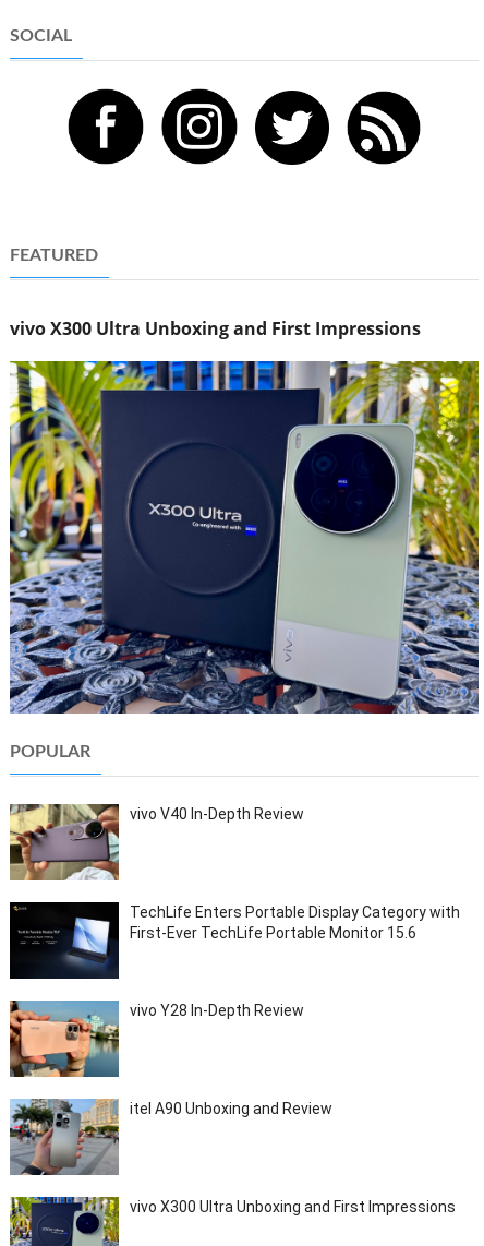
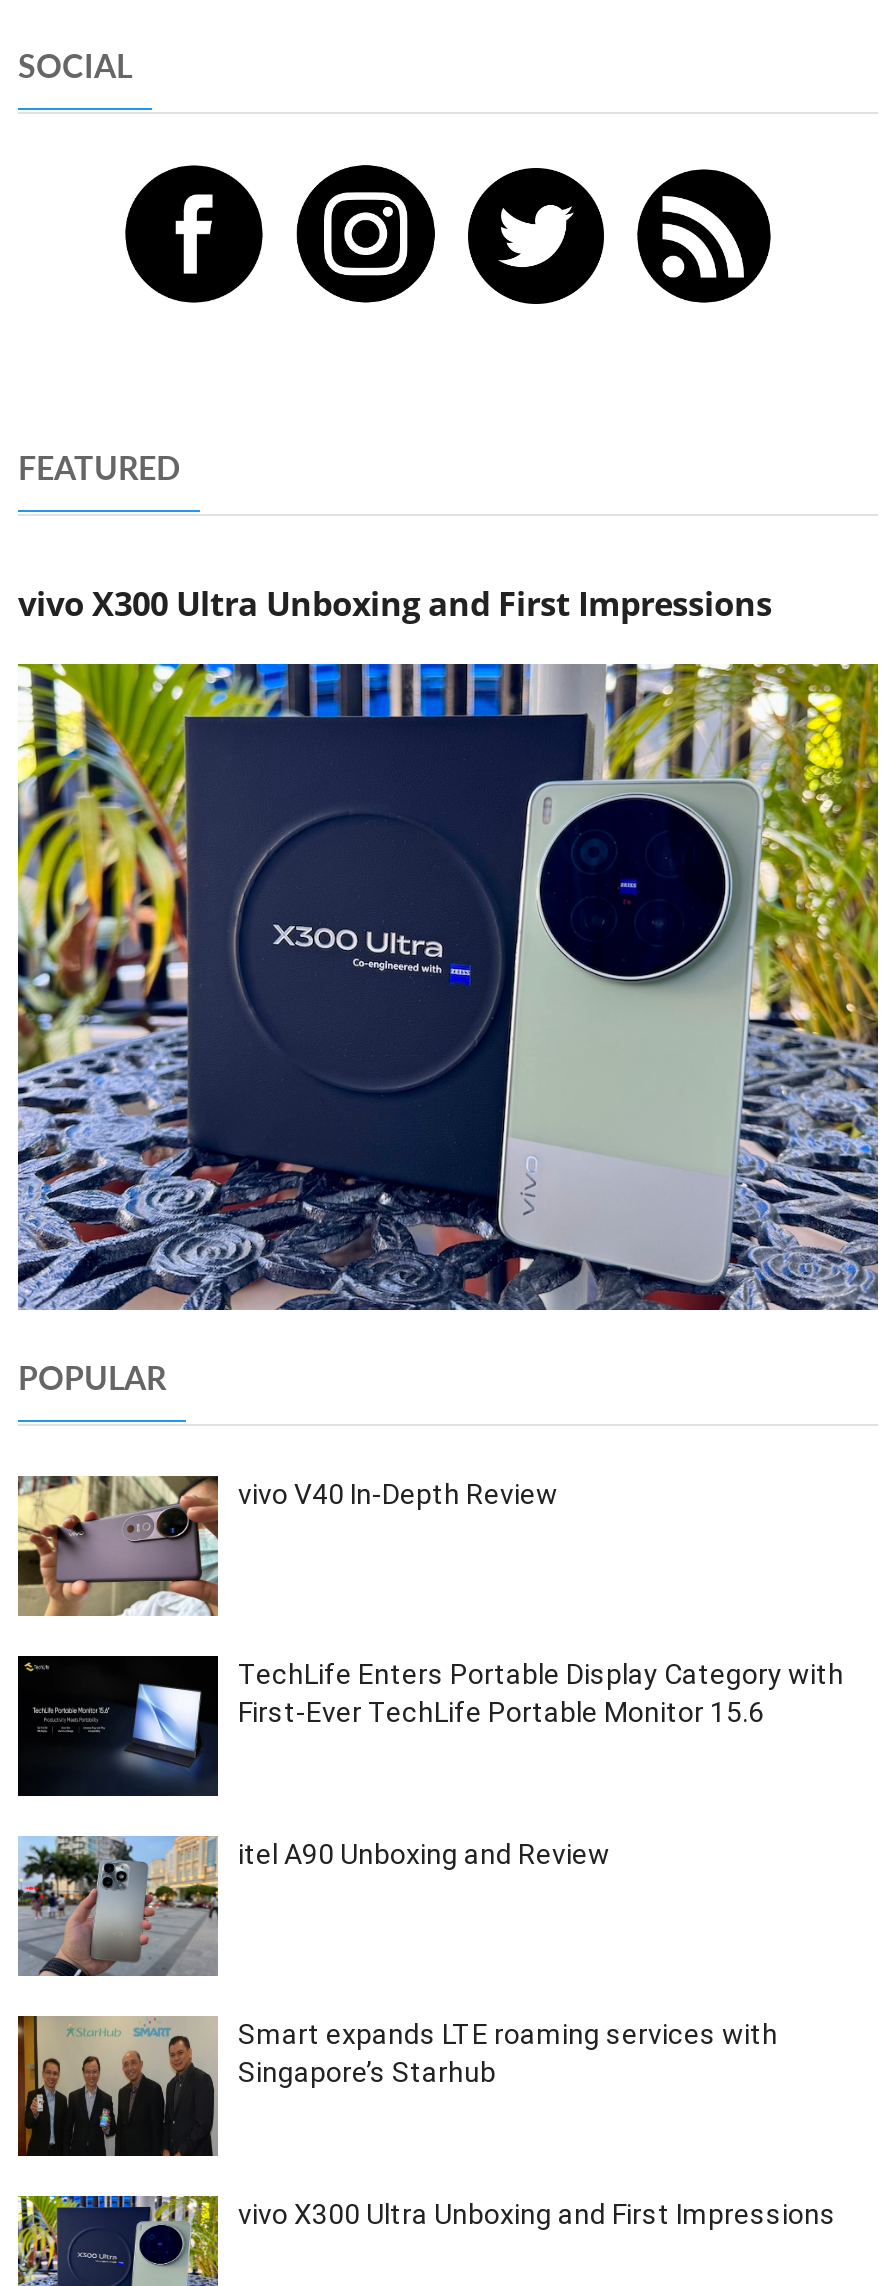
- [image]
- vivo Y28 In-Depth Review

moved up: [image] | itel A90 Unboxing and Review

+ [image]
+ Smart expands LTE roaming services with
+ Singapore’s Starhub
